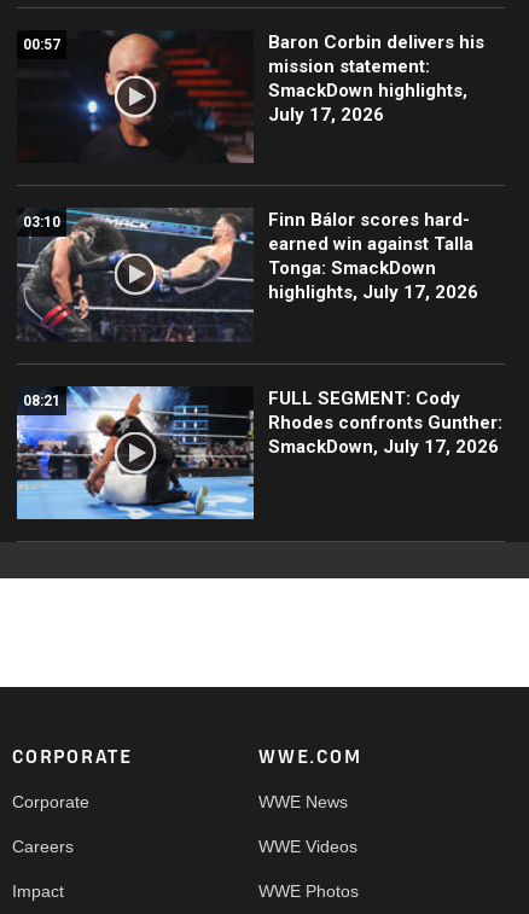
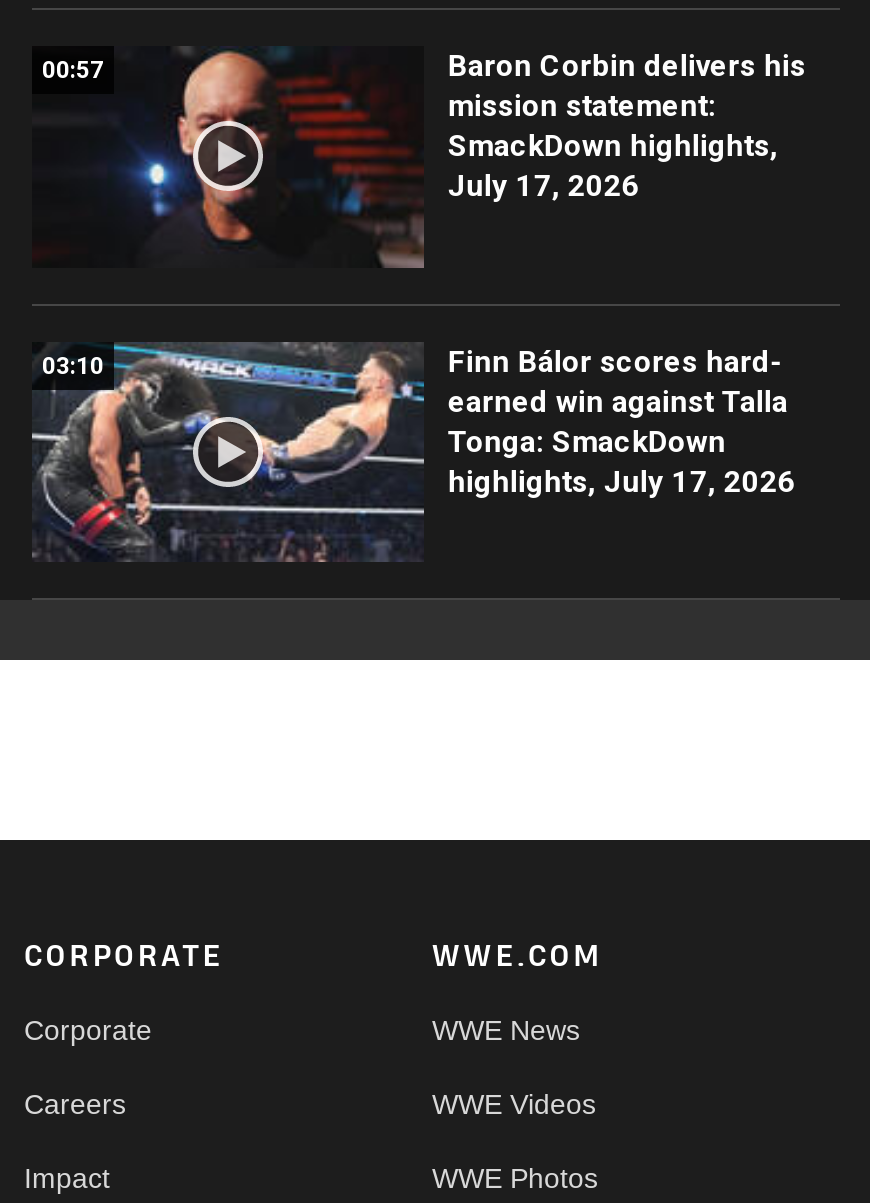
- [image]
- 08:21
- FULL SEGMENT: Cody
- Rhodes confronts Gunther:
- SmackDown, July 17, 2026
